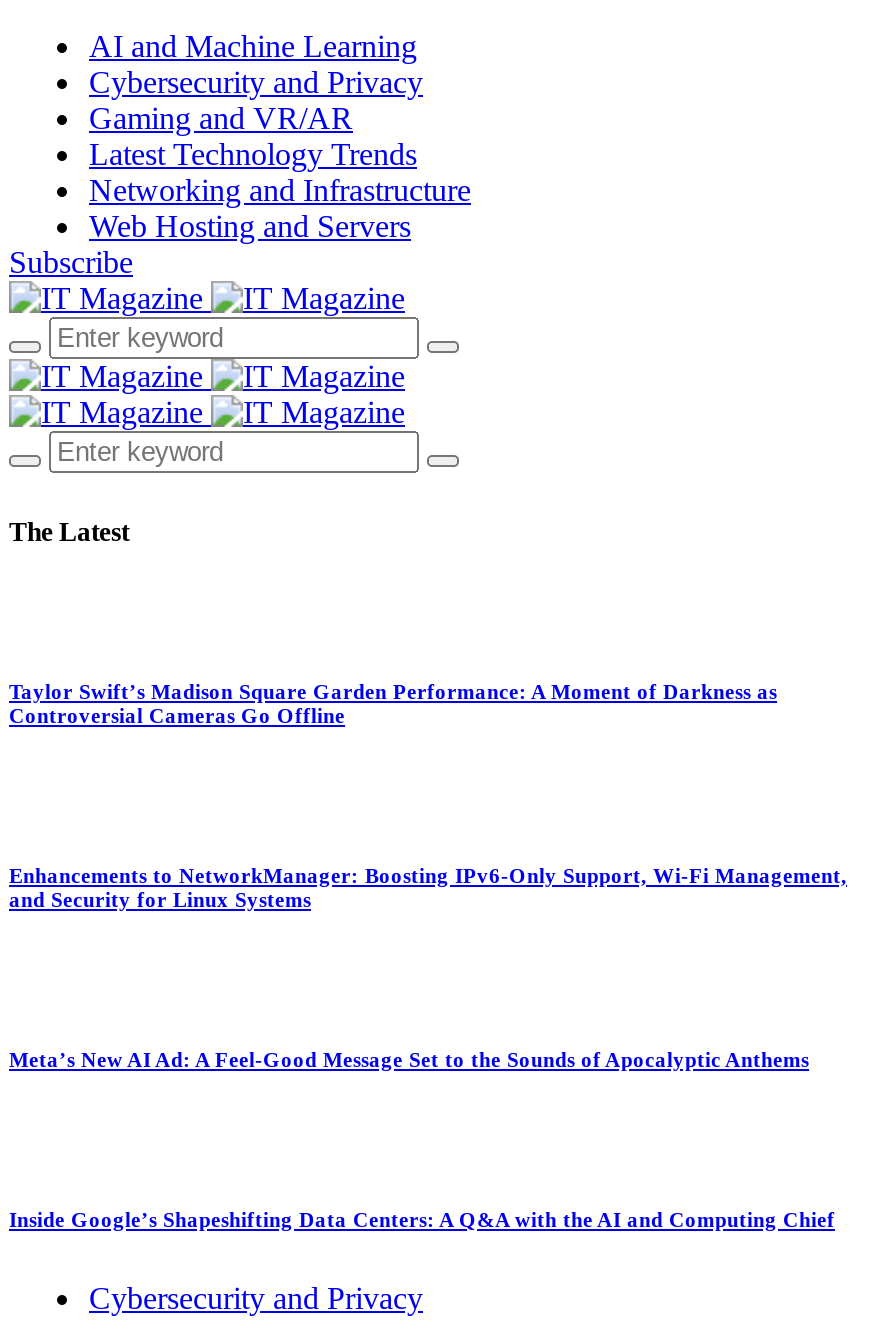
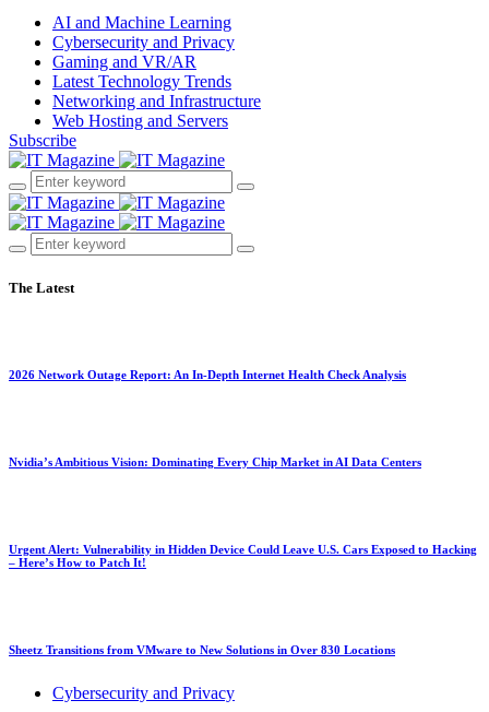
- Taylor Swift’s Madison Square Garden Performance: A Moment of Darkness as
- Controversial Cameras Go Offline
+ 2026 Network Outage Report: An In-Depth Internet Health Check Analysis

- Enhancements to NetworkManager: Boosting IPv6-Only Support, Wi-Fi Management,
- and Security for Linux Systems
+ Nvidia’s Ambitious Vision: Dominating Every Chip Market in AI Data Centers

- Meta’s New AI Ad: A Feel-Good Message Set to the Sounds of Apocalyptic Anthems
+ Urgent Alert: Vulnerability in Hidden Device Could Leave U.S. Cars Exposed to Hacking
+ – Here’s How to Patch It!

- Inside Google’s Shapeshifting Data Centers: A Q&A with the AI and Computing Chief
+ Sheetz Transitions from VMware to New Solutions in Over 830 Locations
